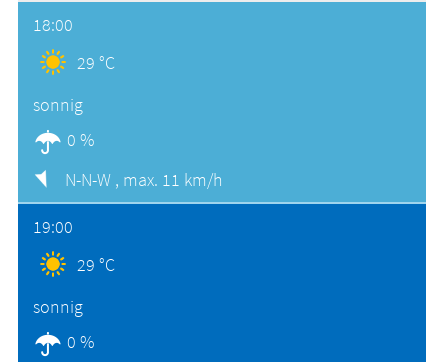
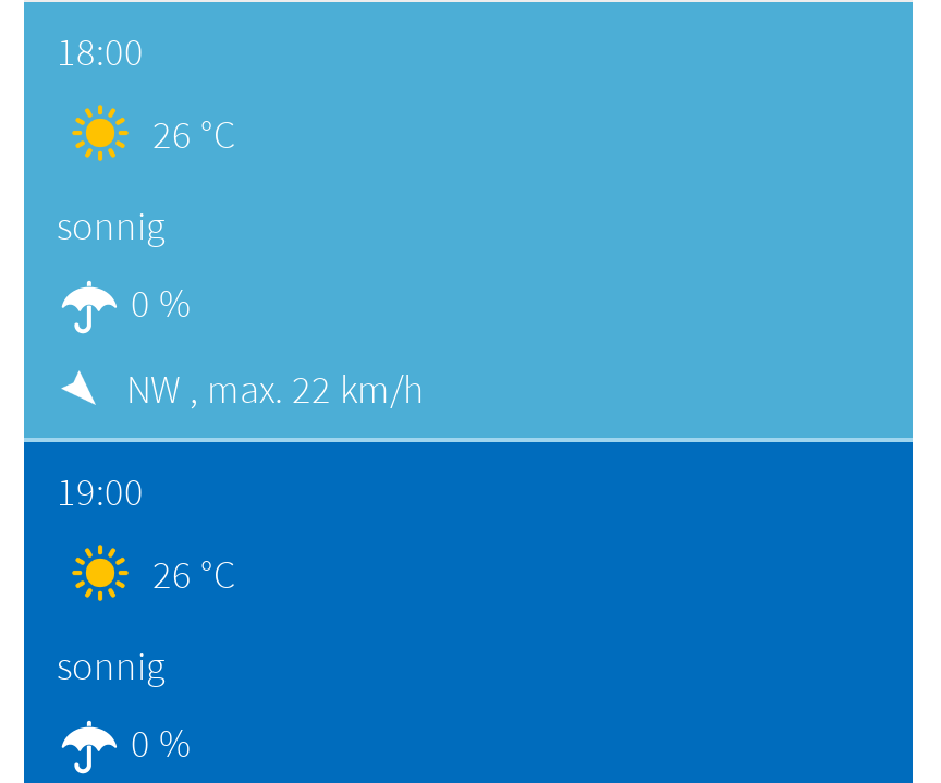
- 29 °C
+ 26 °C

- N-N-W , max. 11 km/h
+ NW , max. 22 km/h

- 29 °C
+ 26 °C
